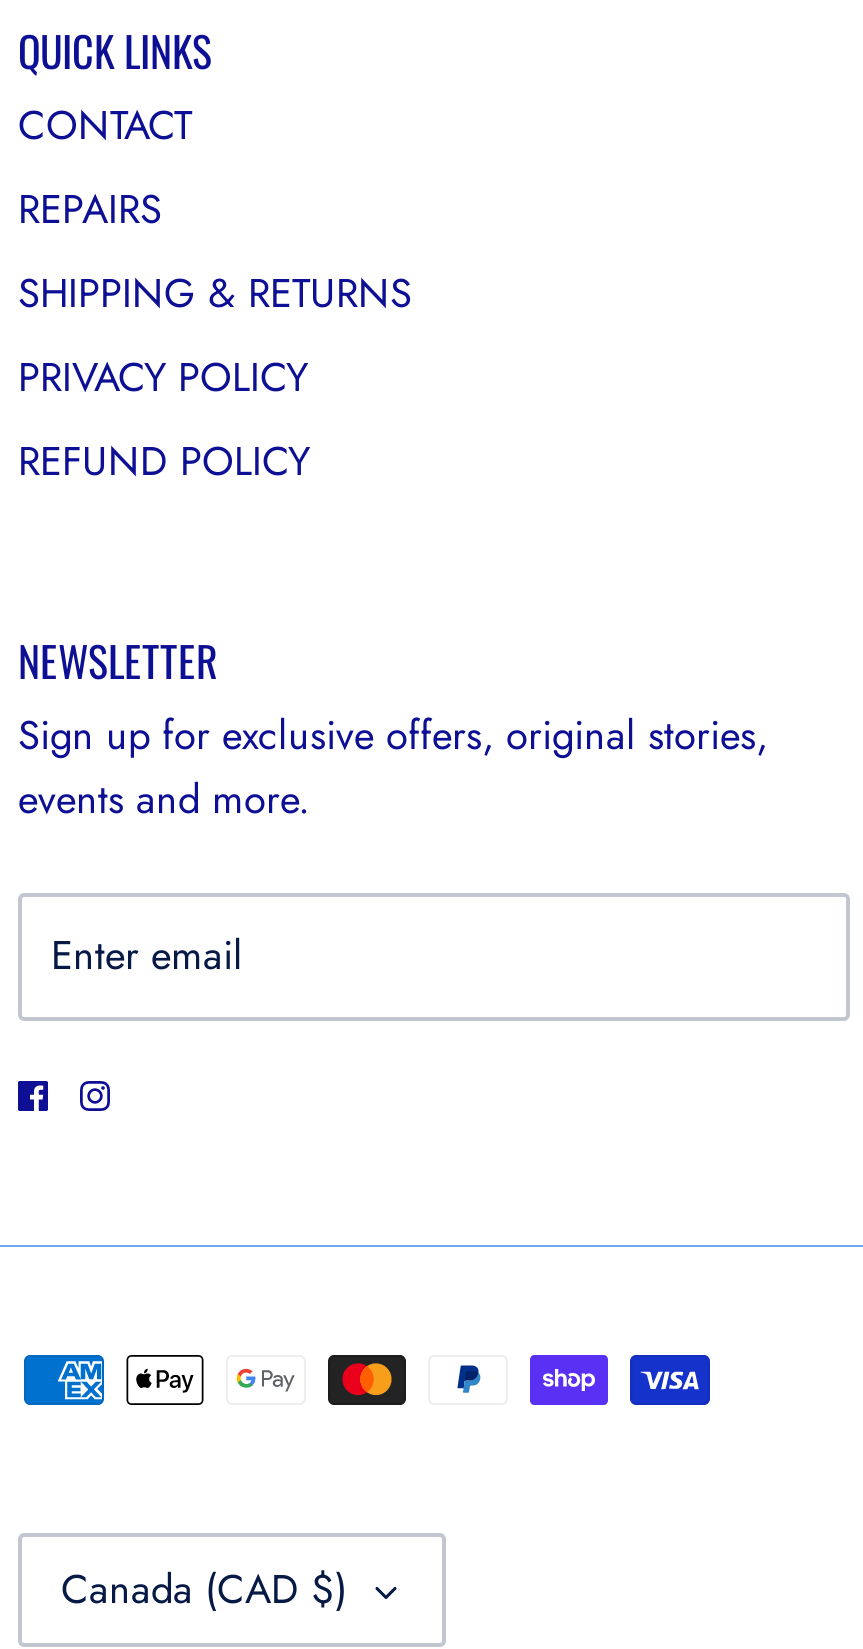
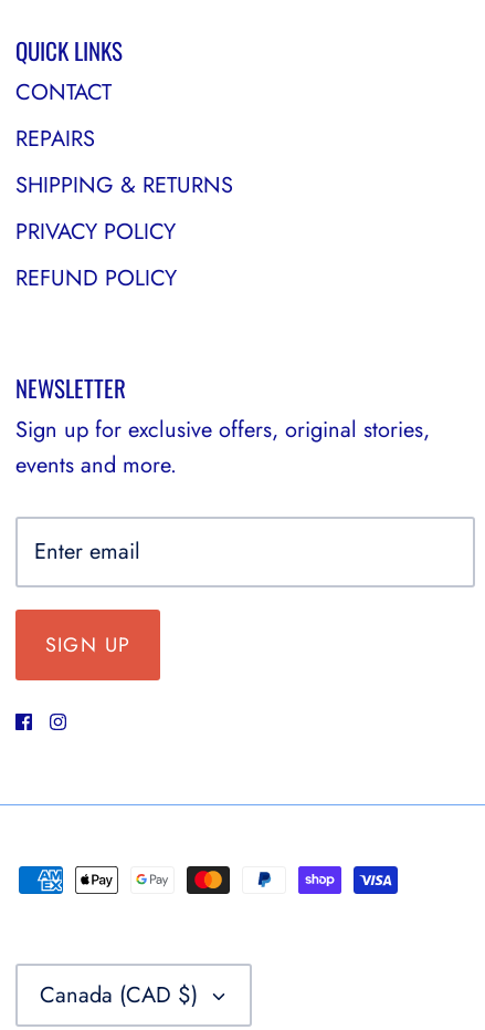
+ SIGN UP
